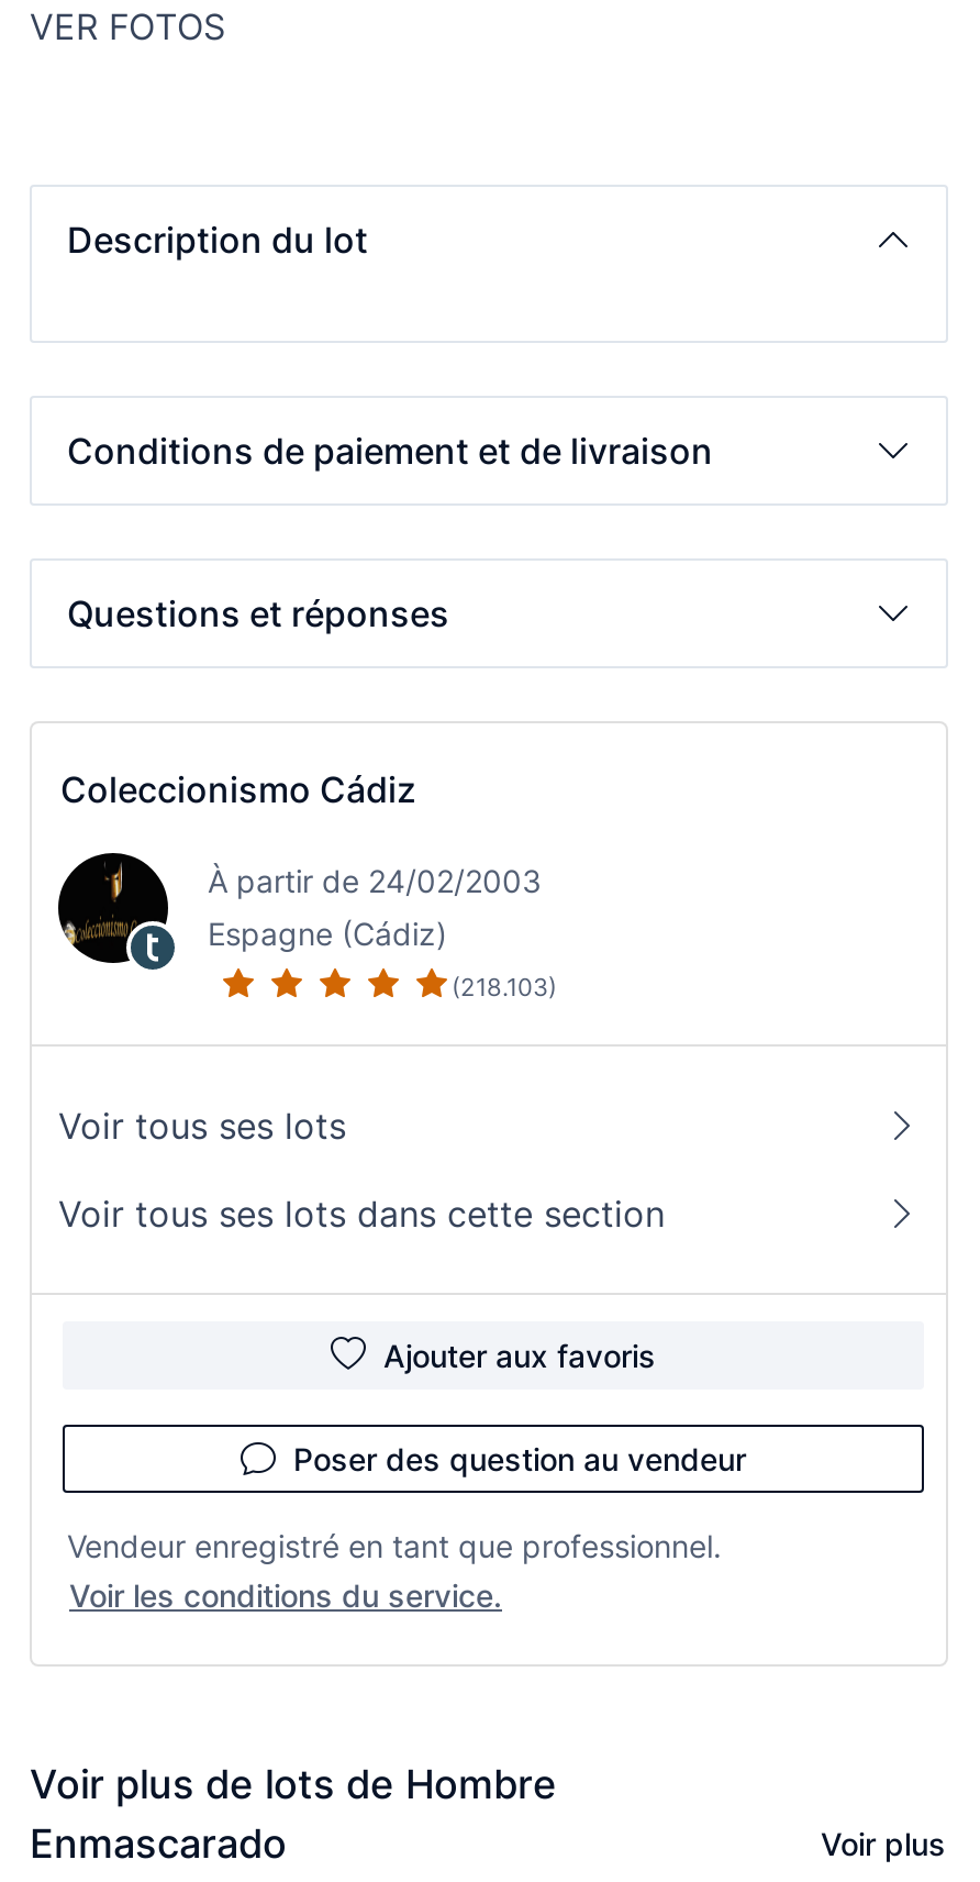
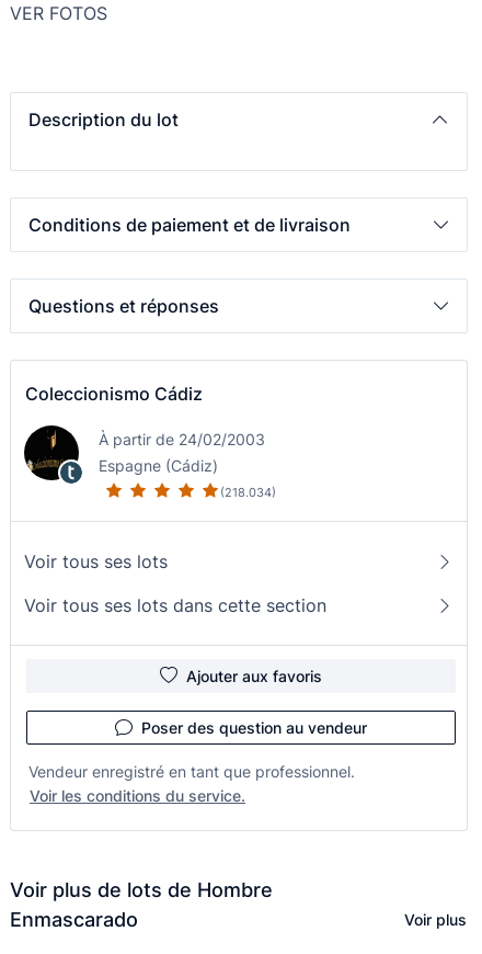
- (218.103)
+ (218.034)
